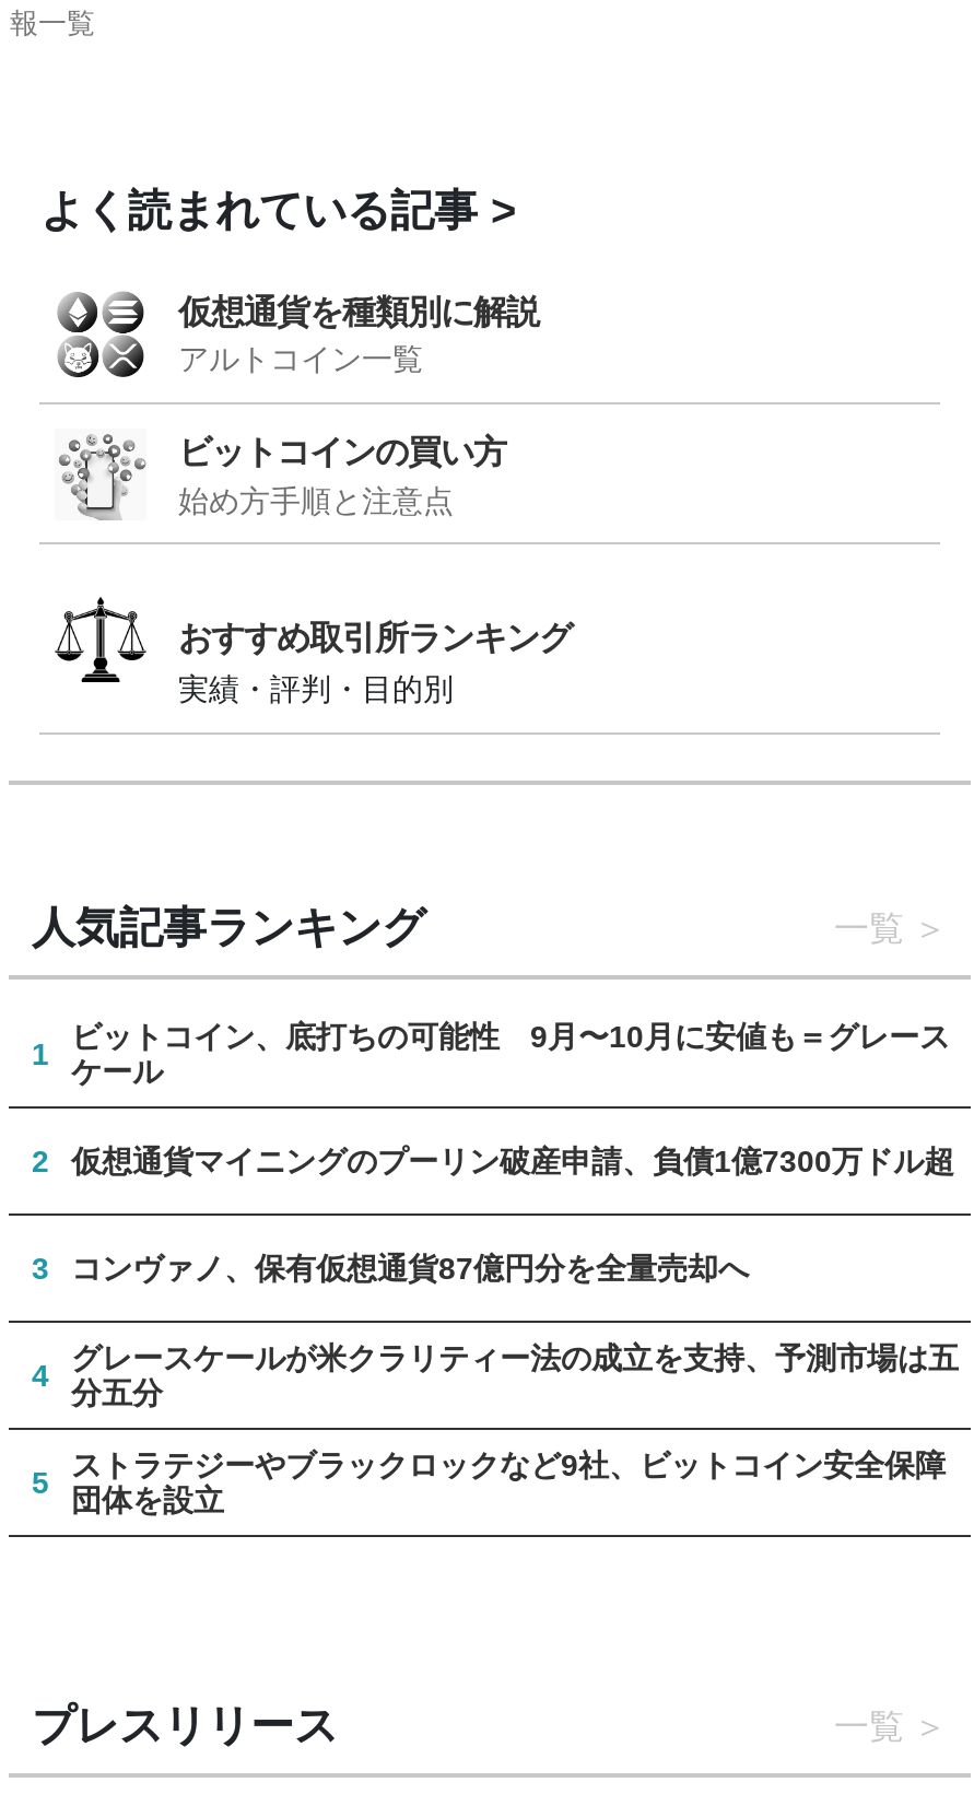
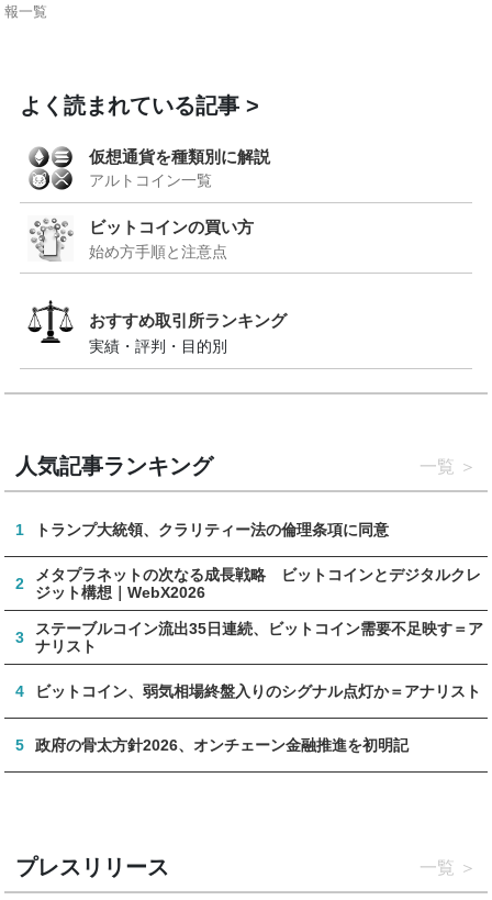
- ビットコイン、底打ちの可能性 9月〜10月に安値も＝グレース
- ケール
+ トランプ大統領、クラリティー法の倫理条項に同意

- 仮想通貨マイニングのプーリン破産申請、負債1億7300万ドル超
+ メタプラネットの次なる成長戦略 ビットコインとデジタルクレ
+ ジット構想｜WebX2026

- コンヴァノ、保有仮想通貨87億円分を全量売却へ
+ ステーブルコイン流出35日連続、ビットコイン需要不足映す＝ア
+ ナリスト

- グレースケールが米クラリティー法の成立を支持、予測市場は五
- 分五分
+ ビットコイン、弱気相場終盤入りのシグナル点灯か＝アナリスト

- ストラテジーやブラックロックなど9社、ビットコイン安全保障
- 団体を設立
+ 政府の骨太方針2026、オンチェーン金融推進を初明記
